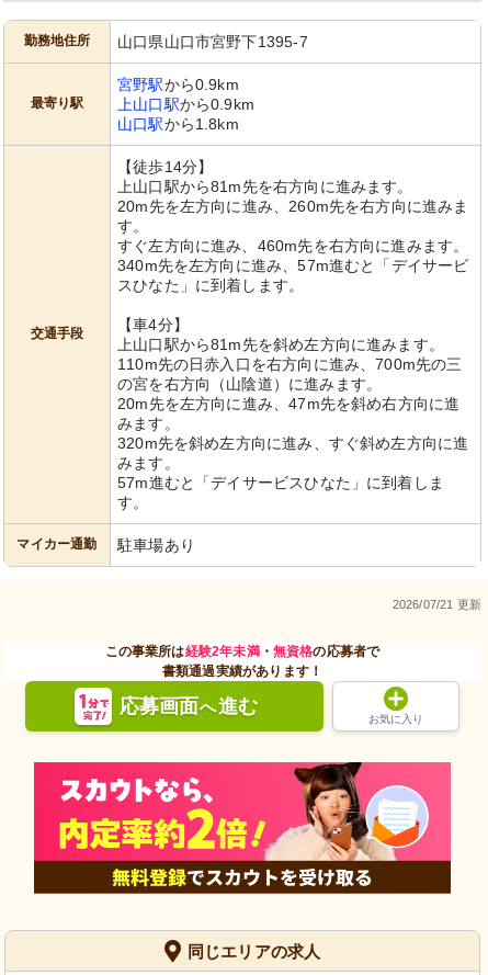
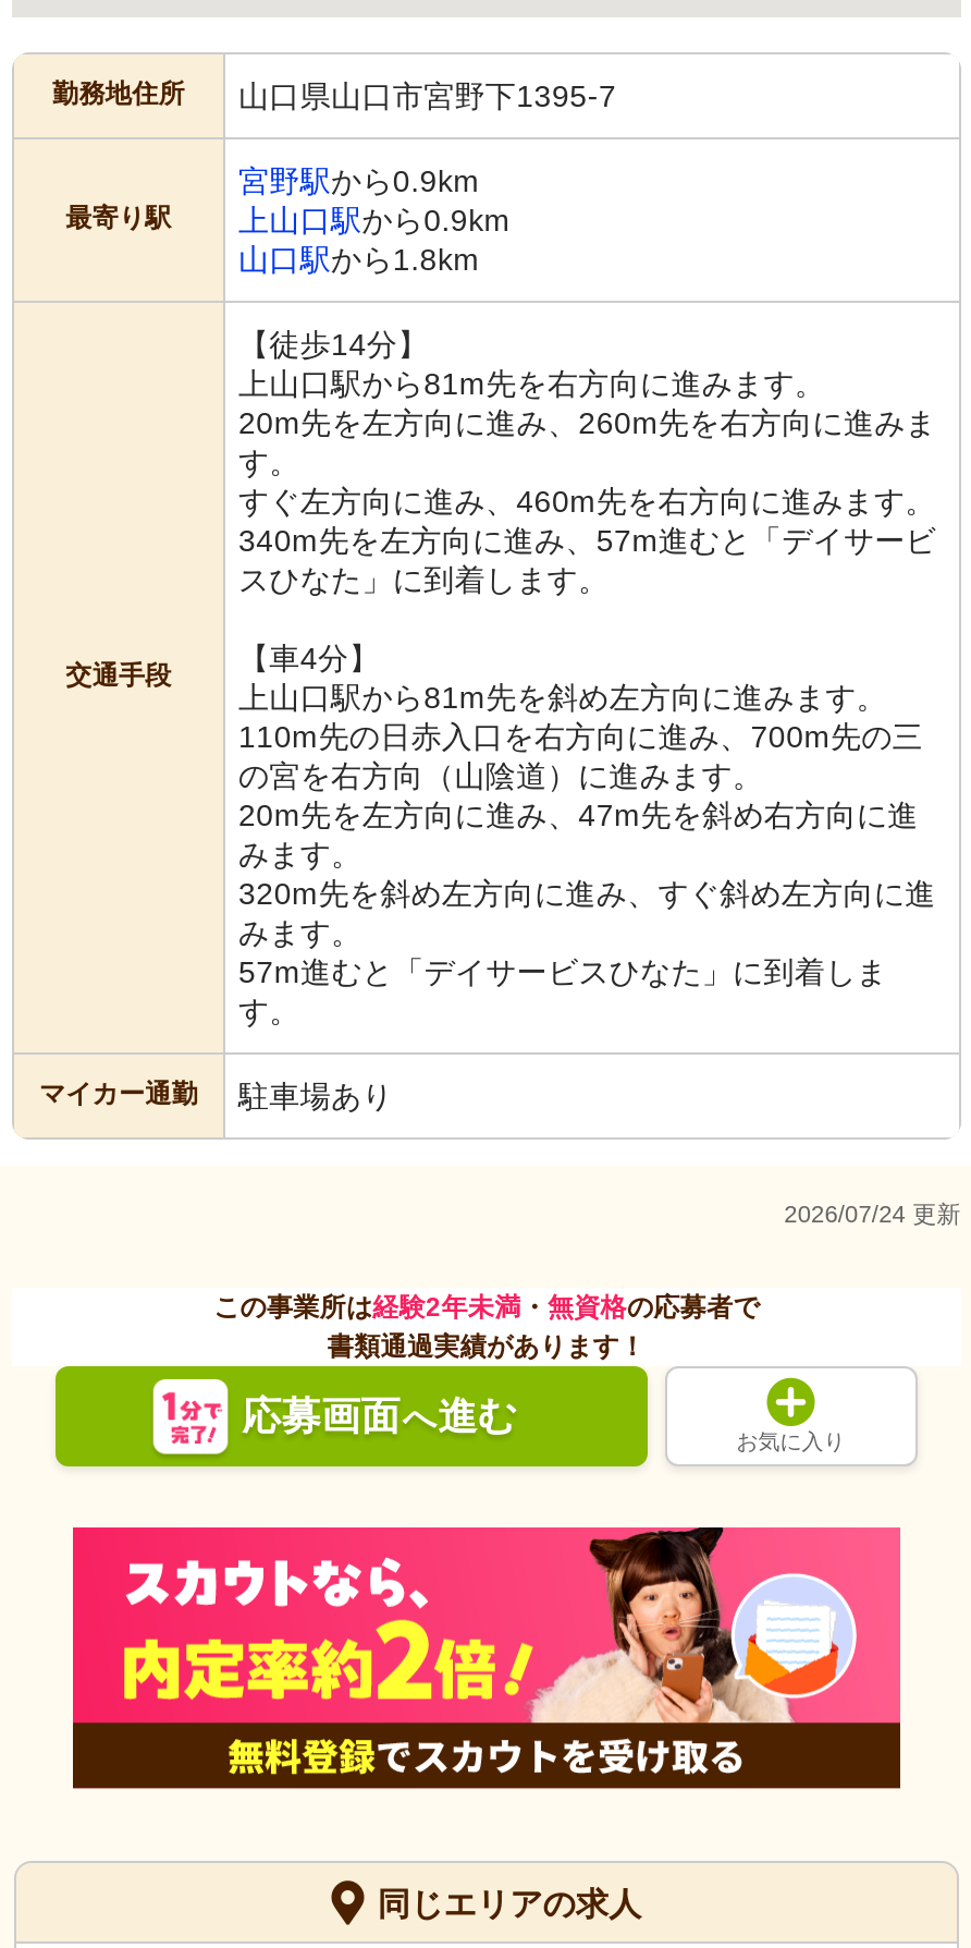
- 2026/07/21 更新
+ 2026/07/24 更新
